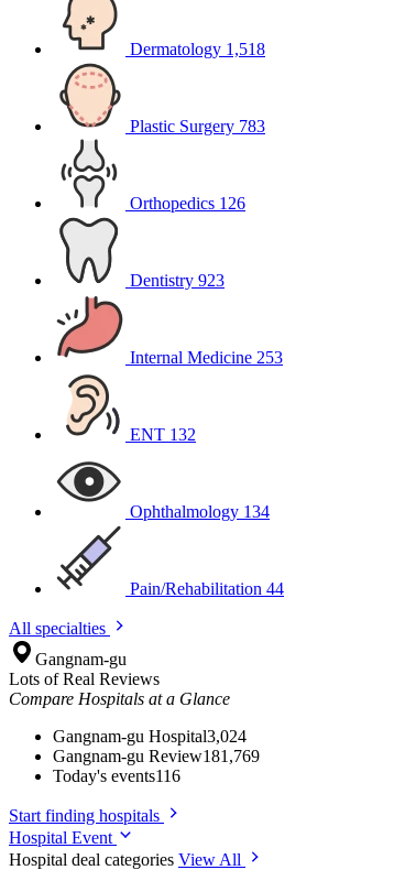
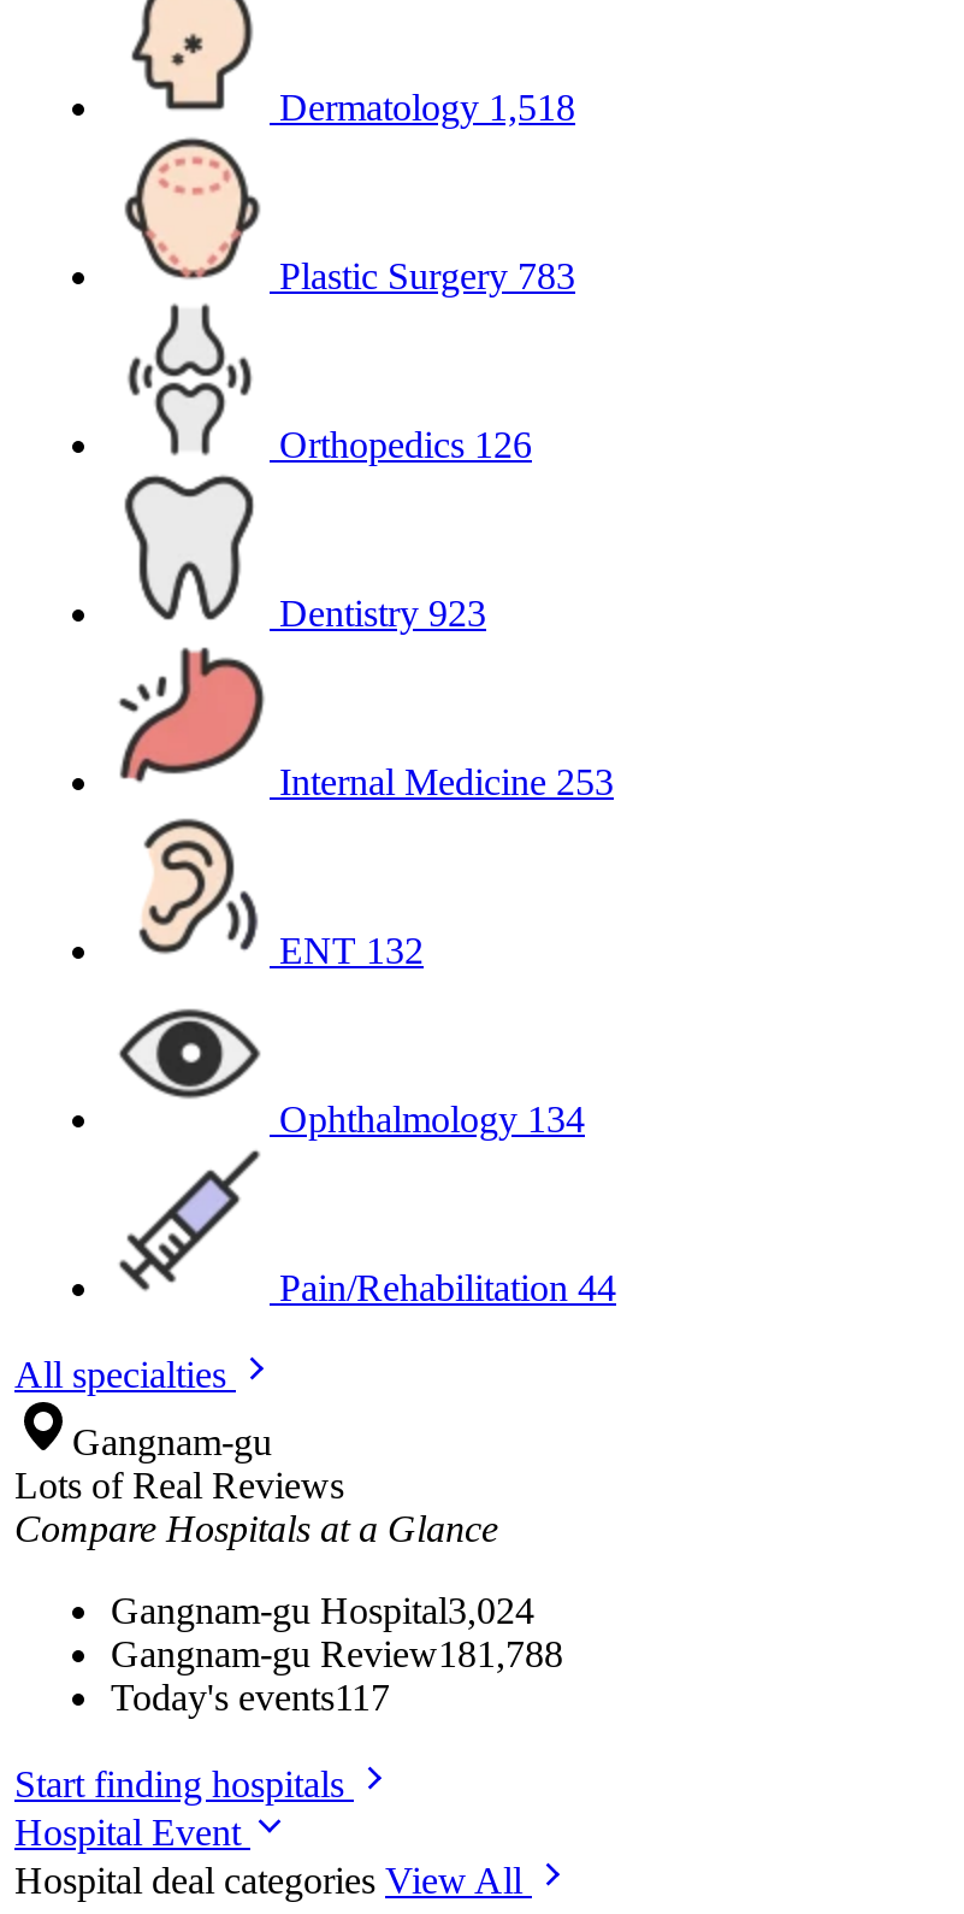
- Gangnam-gu Review181,769
+ Gangnam-gu Review181,788

- Today's events116
+ Today's events117
